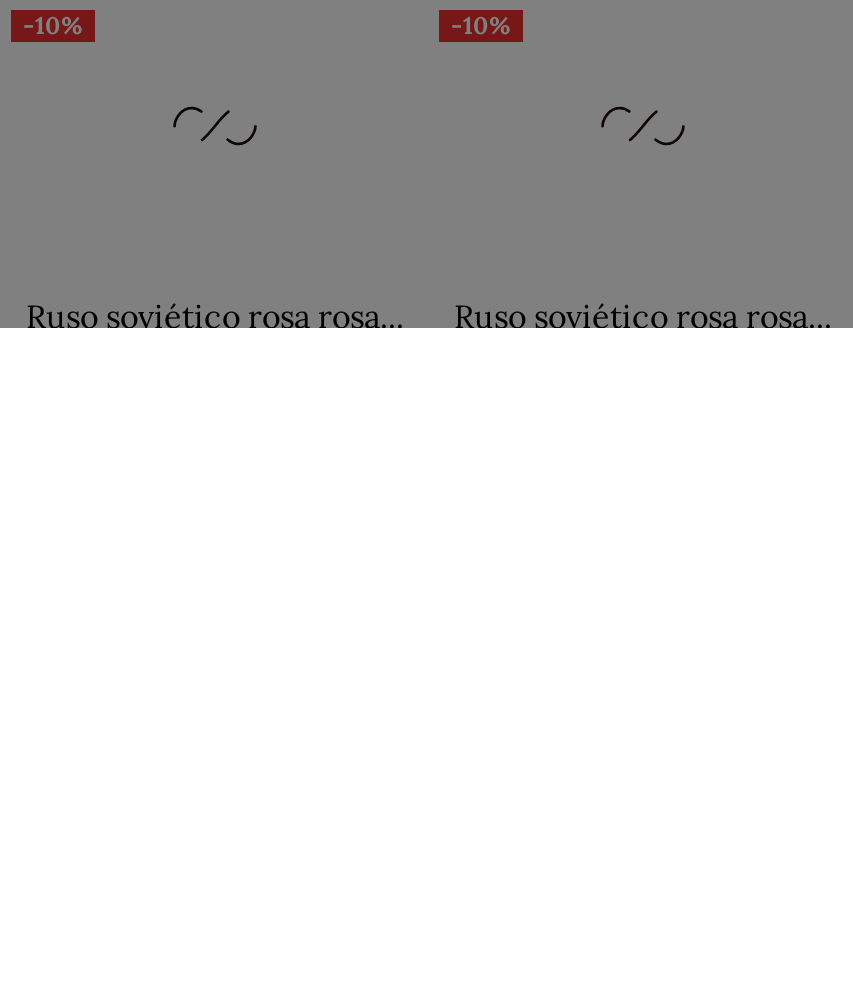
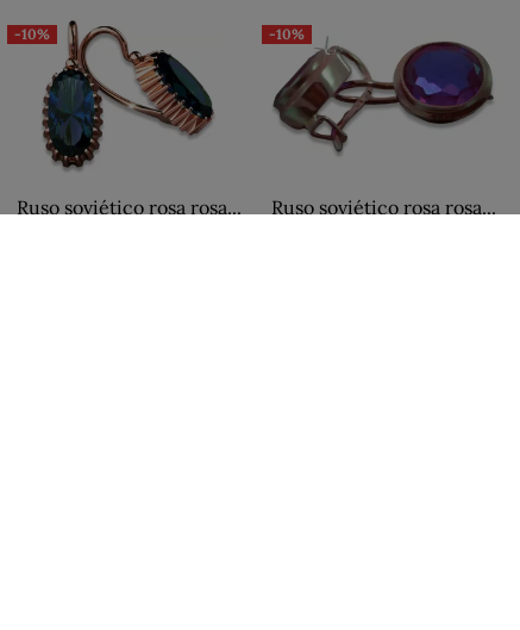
+ [image]

+ [image]
